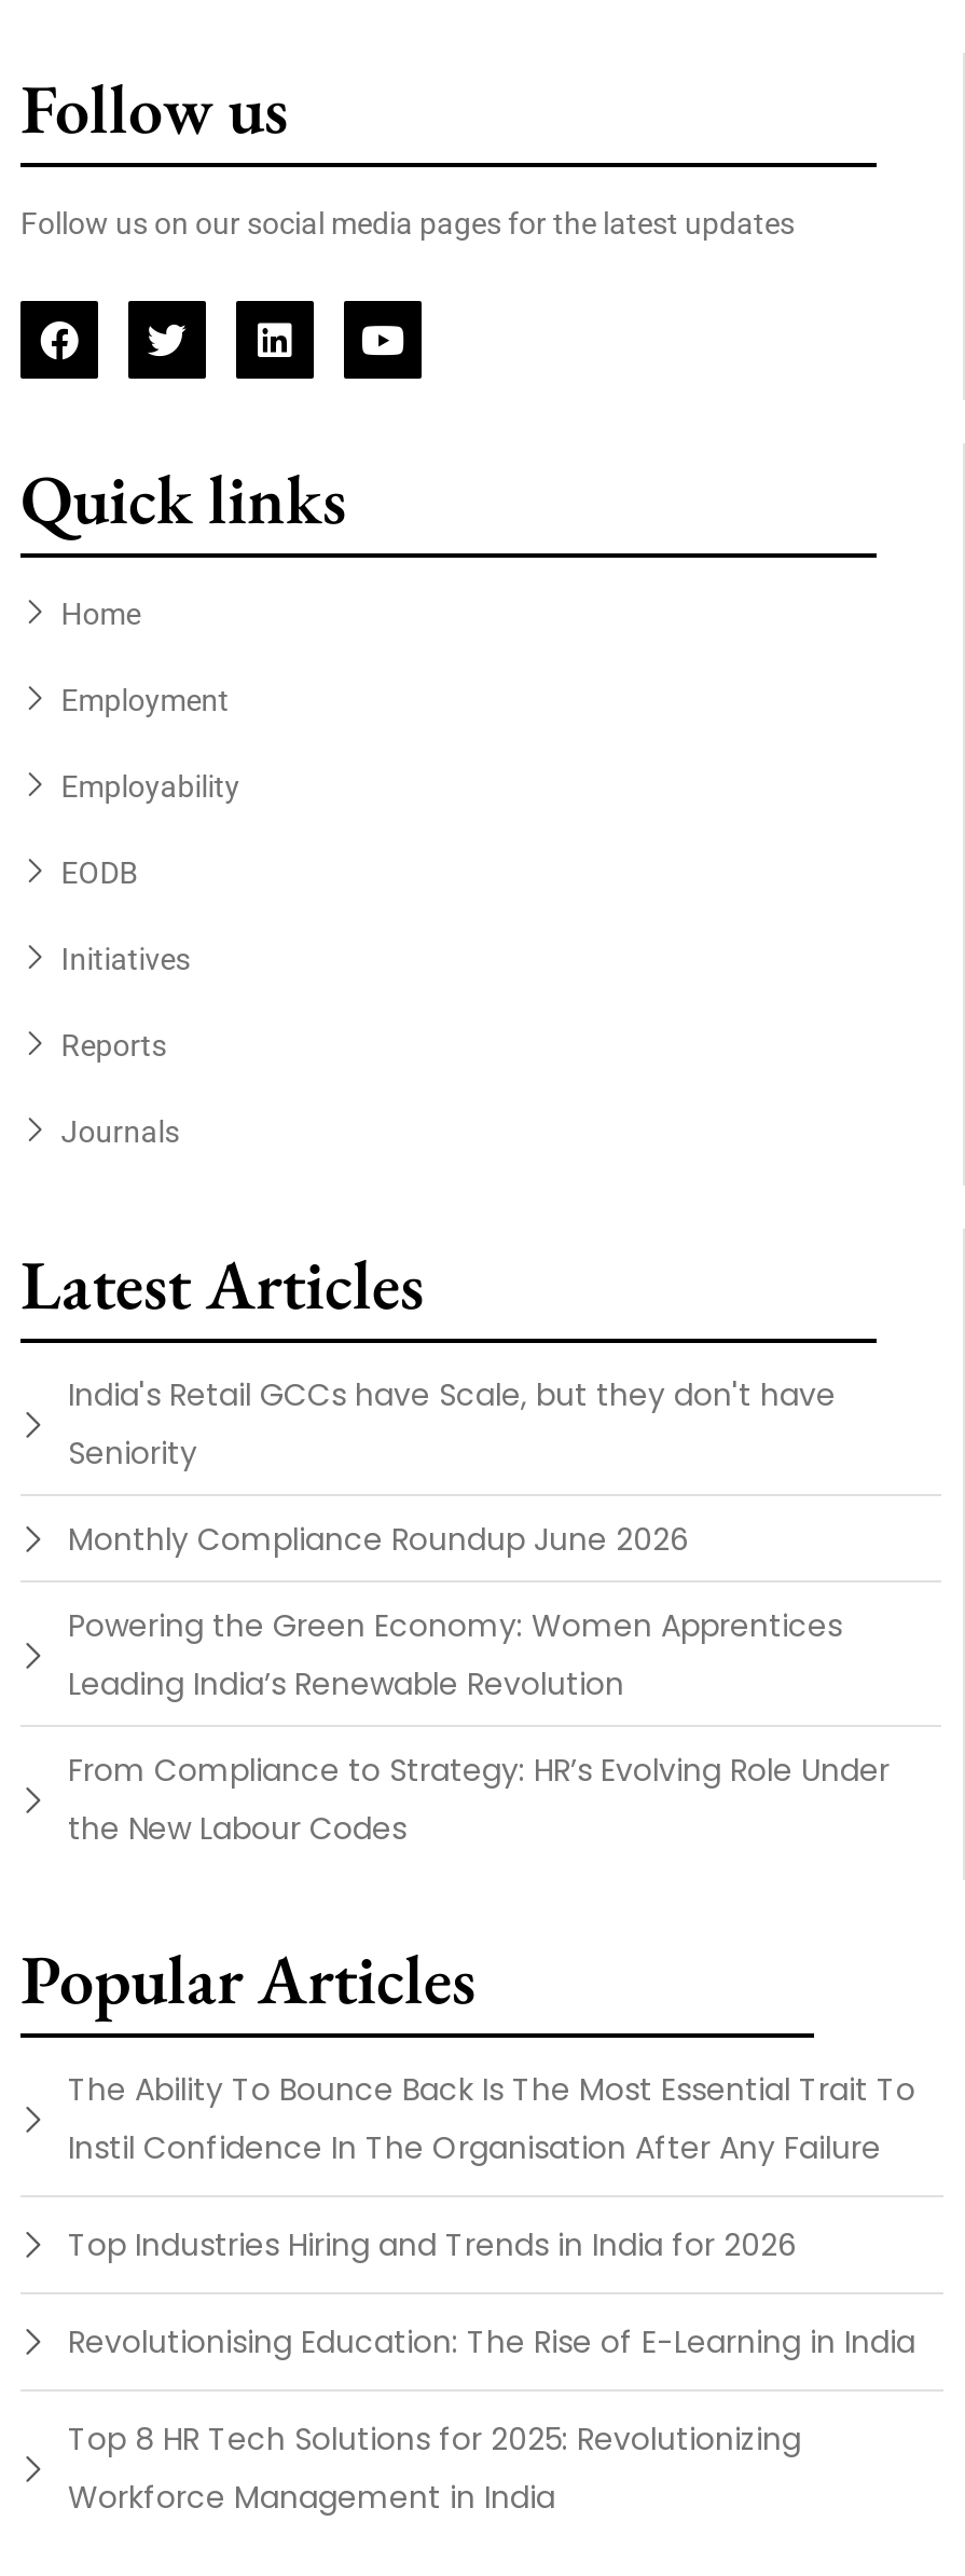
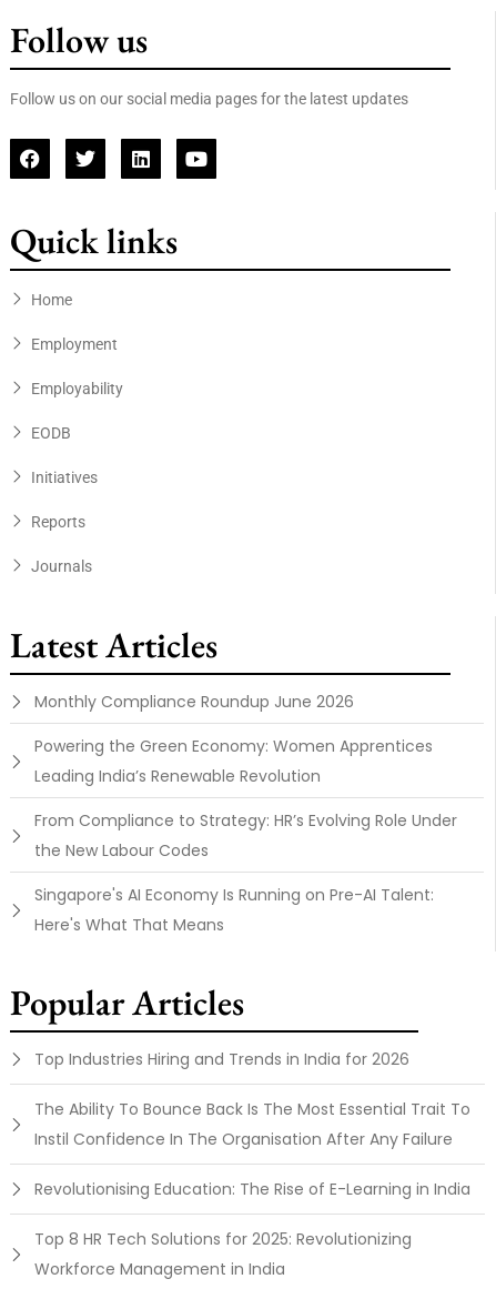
- India's Retail GCCs have Scale, but they don't have
- Seniority

moved up: Monthly Compliance Roundup June 2026 | Powering the Green Economy: Women Apprentices | Leading India’s Renewable Revolution | From Compliance to Strategy: HR’s Evolving Role Under | the New Labour Codes

+ Singapore's AI Economy Is Running on Pre-AI Talent:
+ Here's What That Means

moved down: The Ability To Bounce Back Is The Most Essential Trait To | Instil Confidence In The Organisation After Any Failure

moved up: Top Industries Hiring and Trends in India for 2026
